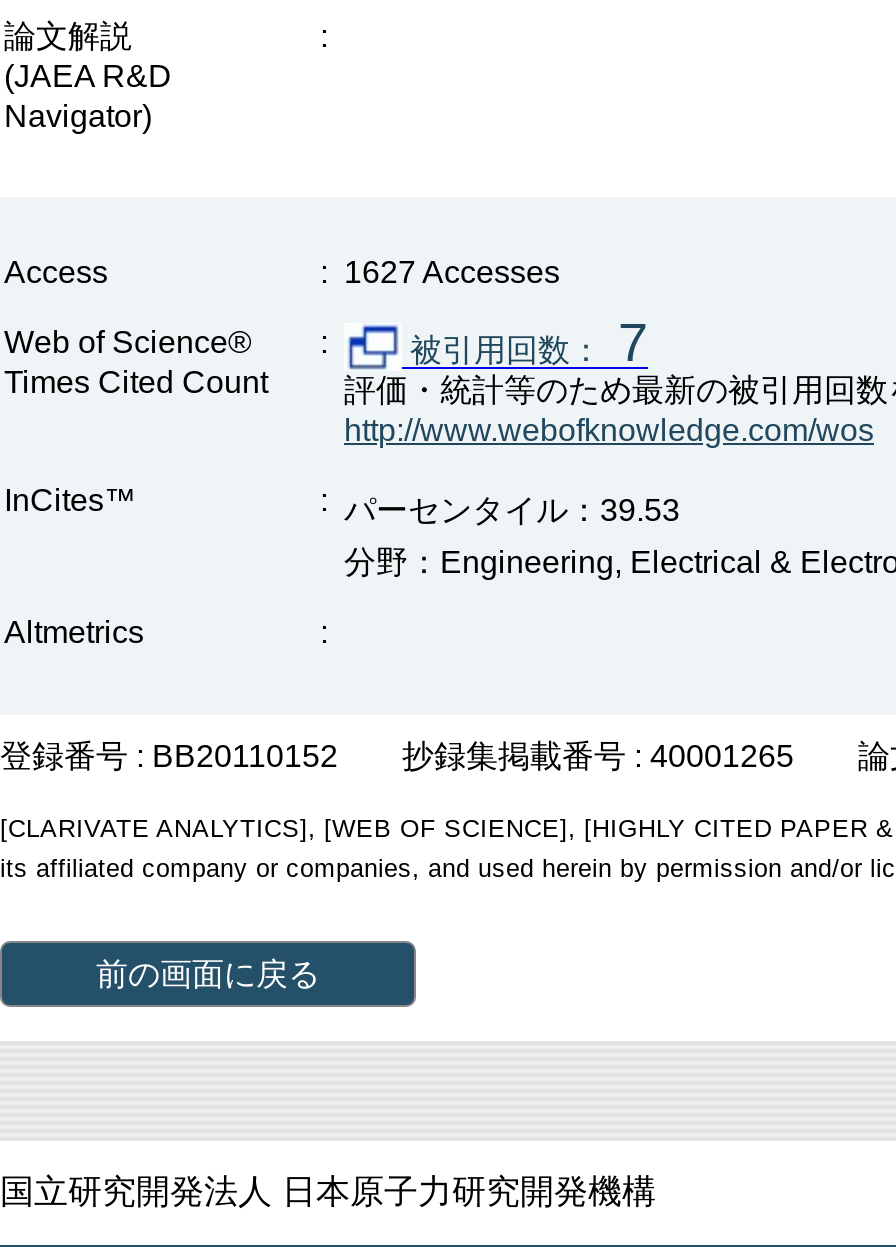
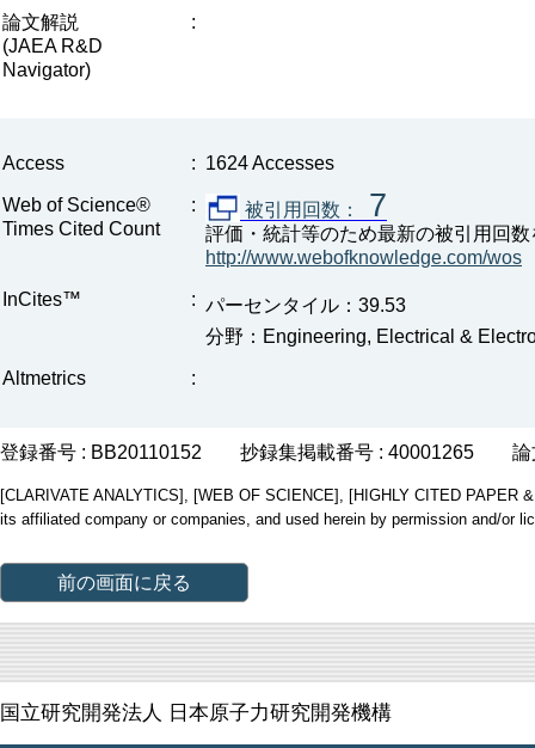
- : 1627 Accesses
+ : 1624 Accesses
